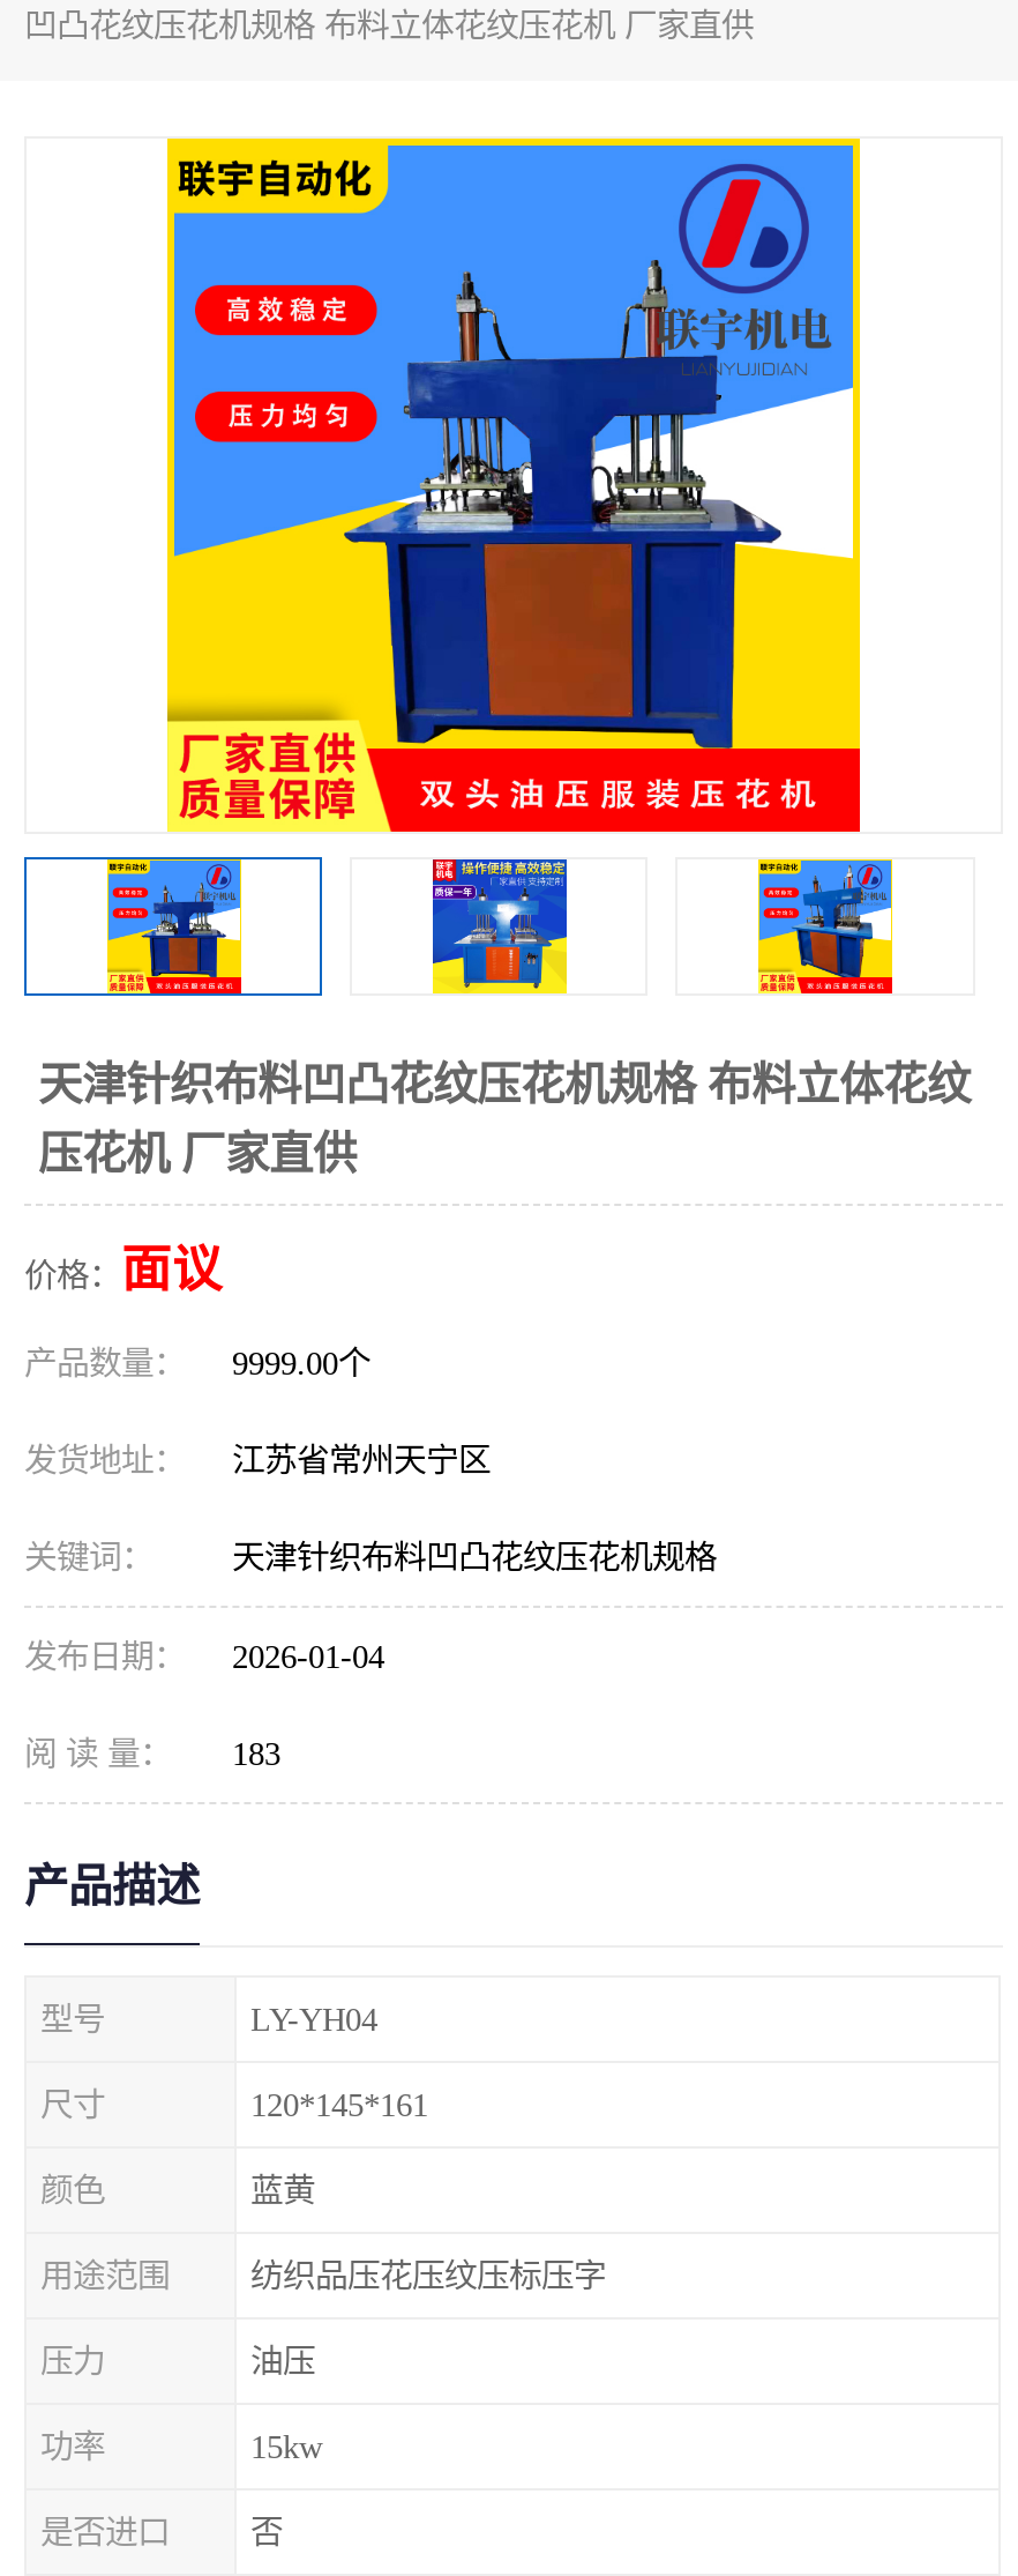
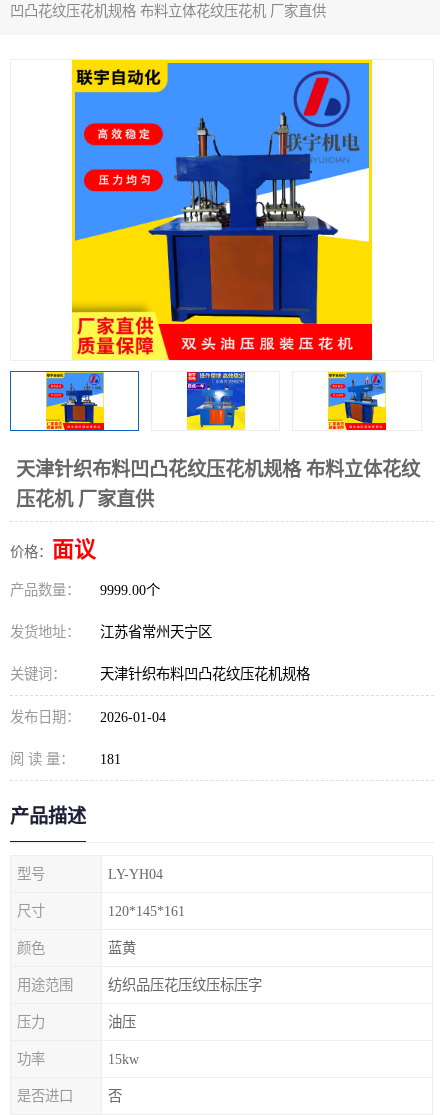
- 阅 读 量： 183
+ 阅 读 量： 181
